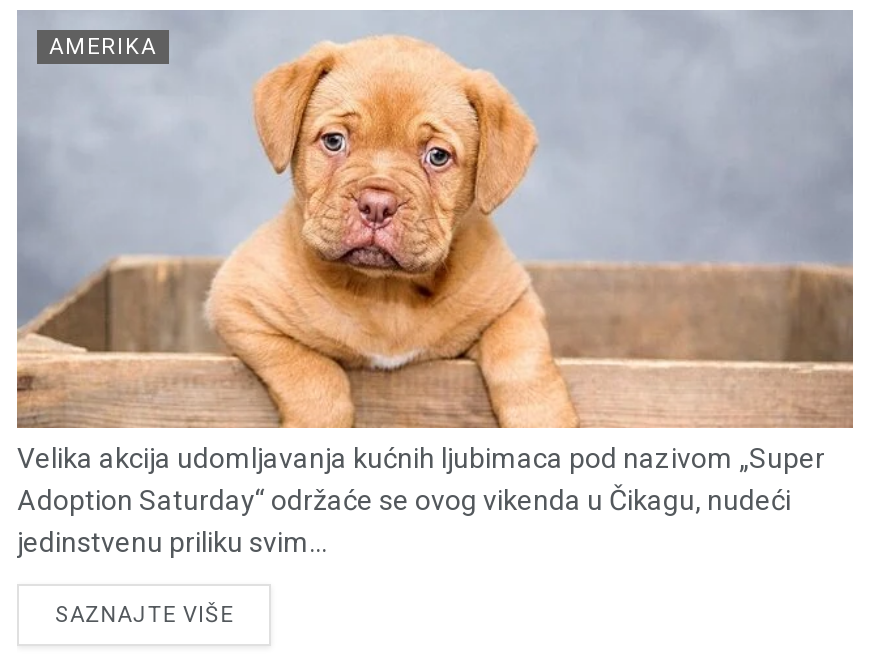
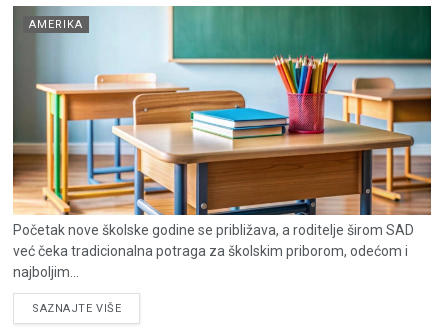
- [image]
- Velika akcija udomljavanja kućnih ljubimaca pod nazivom „Super
- Adoption Saturday“ održaće se ovog vikenda u Čikagu, nudeći
- jedinstvenu priliku svim...
+ [image]
+ Početak nove školske godine se približava, a roditelje širom SAD
+ već čeka tradicionalna potraga za školskim priborom, odećom i
+ najboljim...
